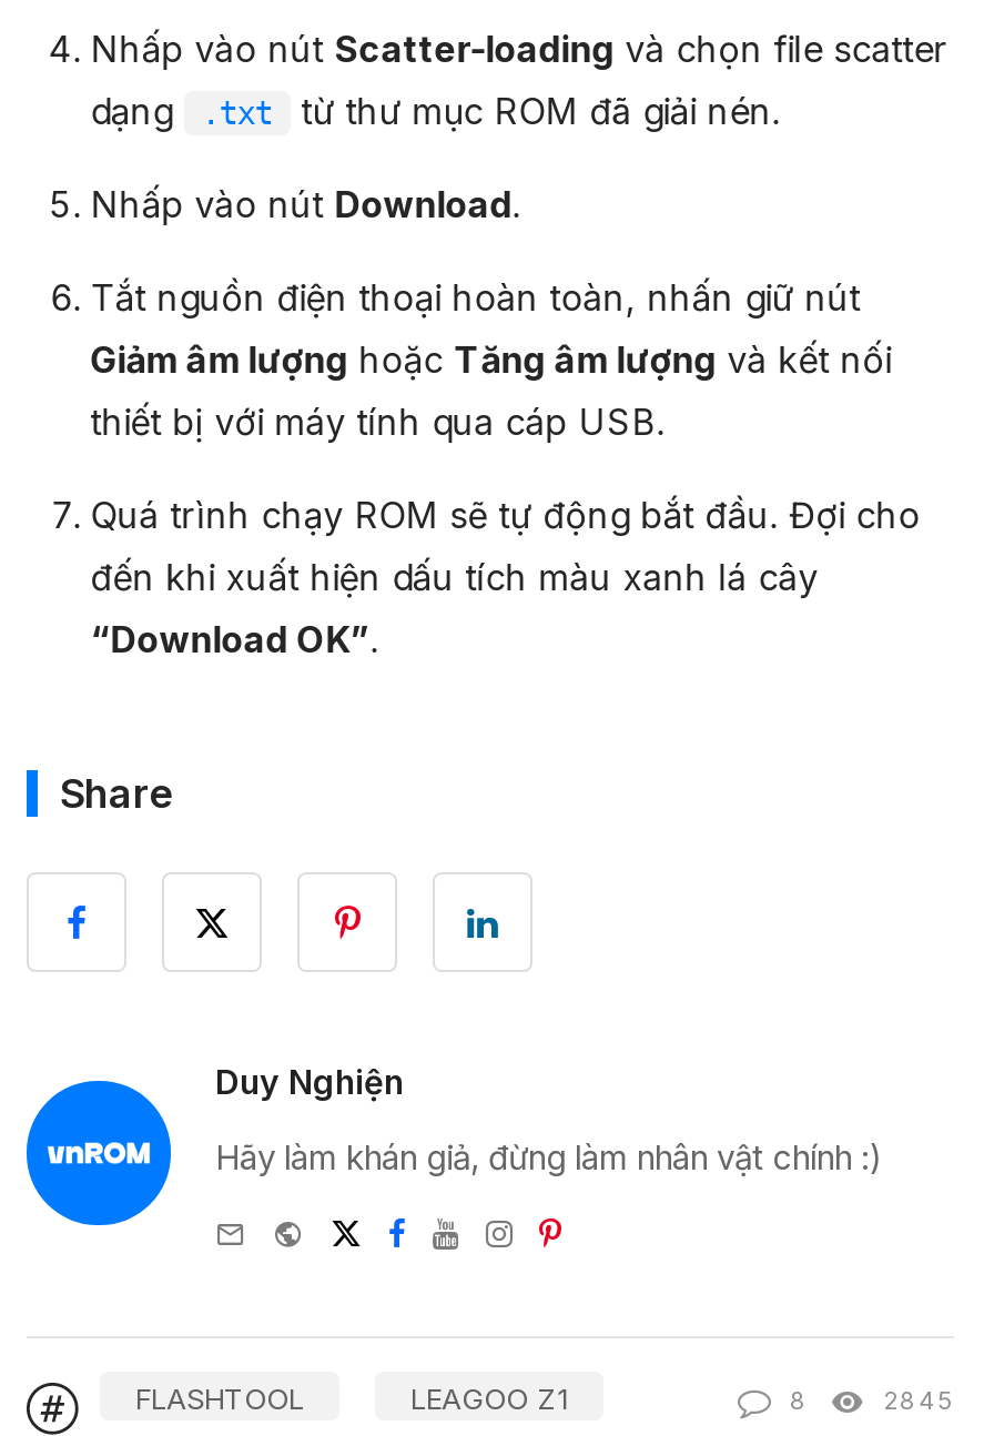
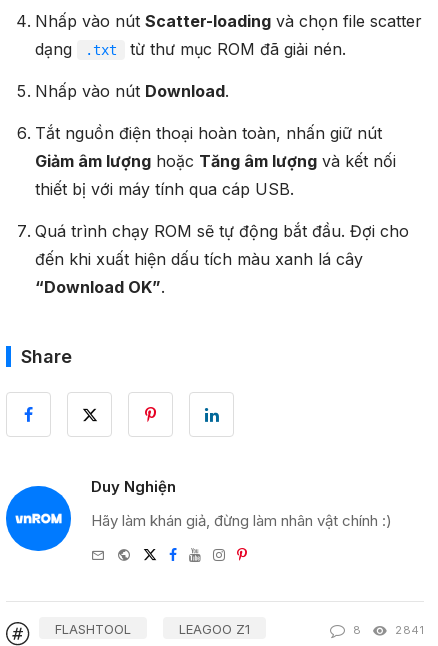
- 2845
+ 2841
